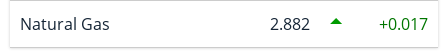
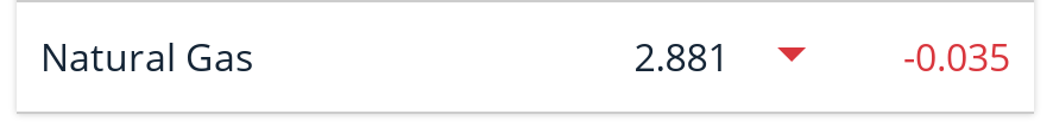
- 2.882
+ 2.881

- 0.017
+ -0.035
